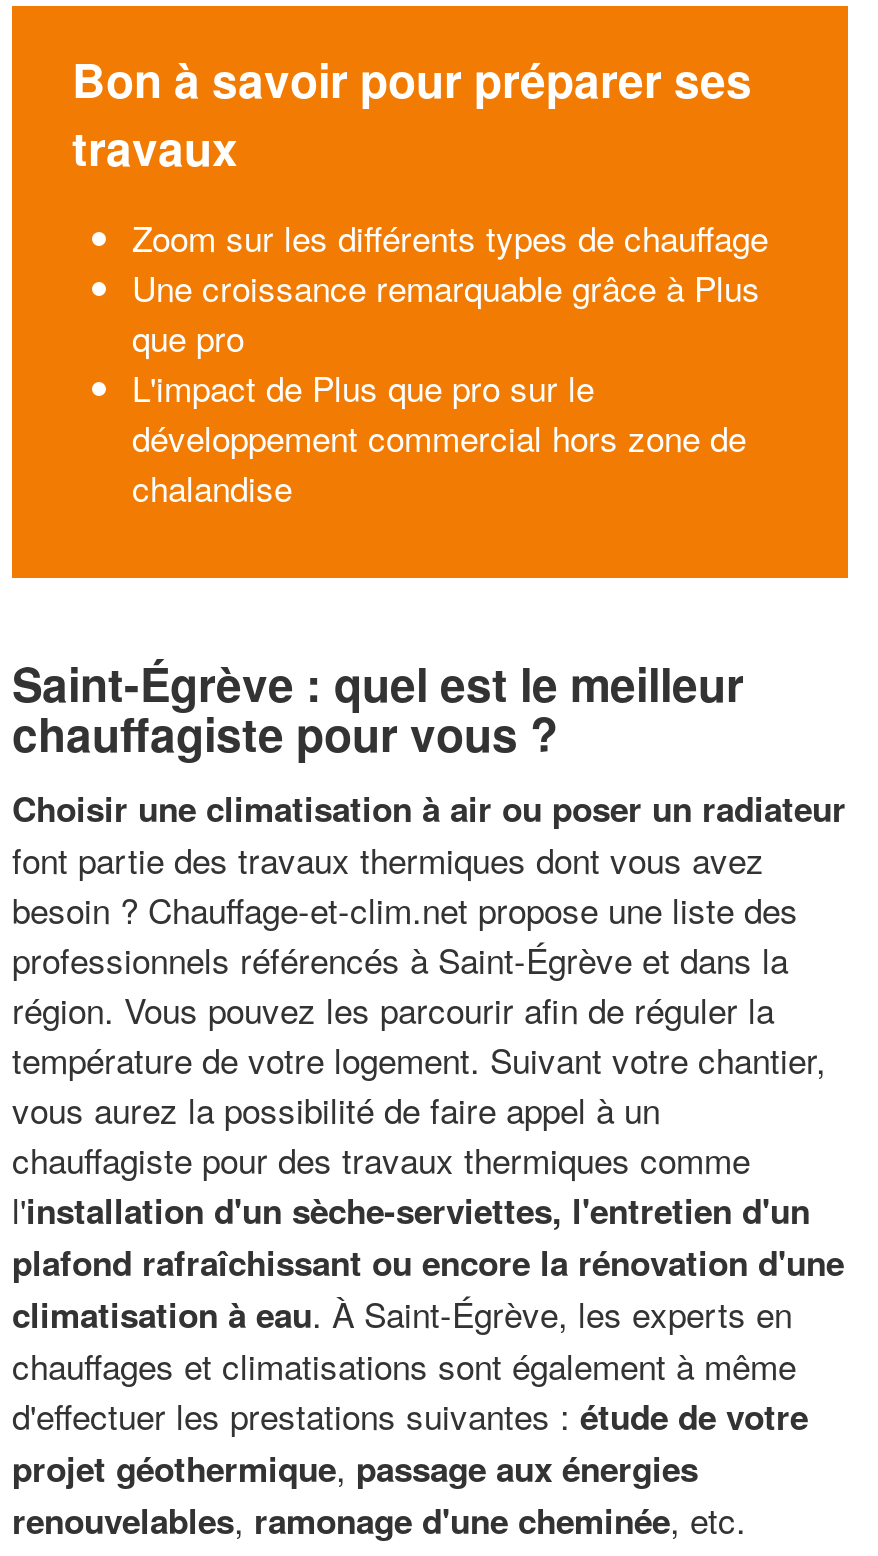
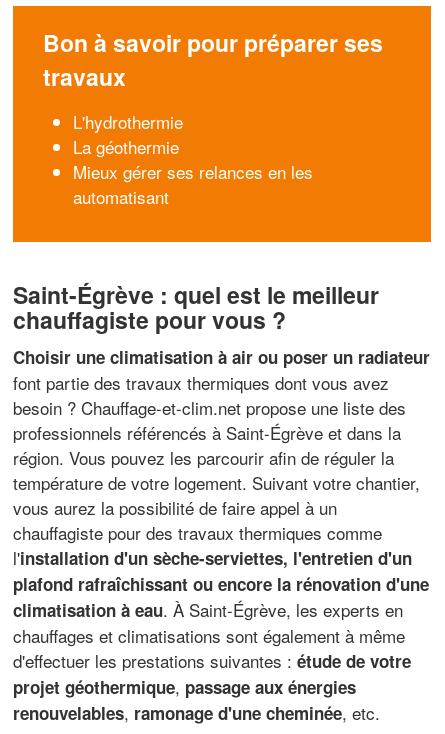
- Zoom sur les différents types de chauffage
- Une croissance remarquable grâce à Plus
- que pro
- L'impact de Plus que pro sur le
- développement commercial hors zone de
- chalandise
+ L'hydrothermie
+ La géothermie
+ Mieux gérer ses relances en les
+ automatisant
